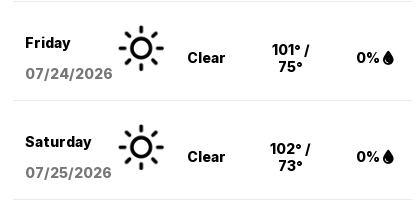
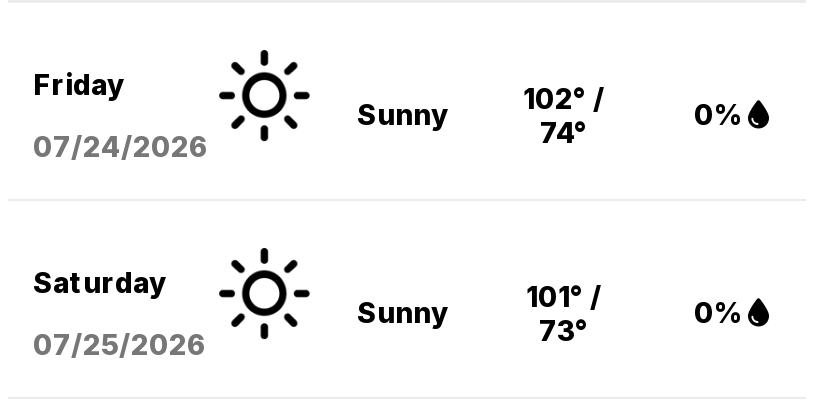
- Clear
- 101° /
- 75°
+ Sunny
+ 102° /
+ 74°

- Clear
- 102° /
+ Sunny
+ 101° /
